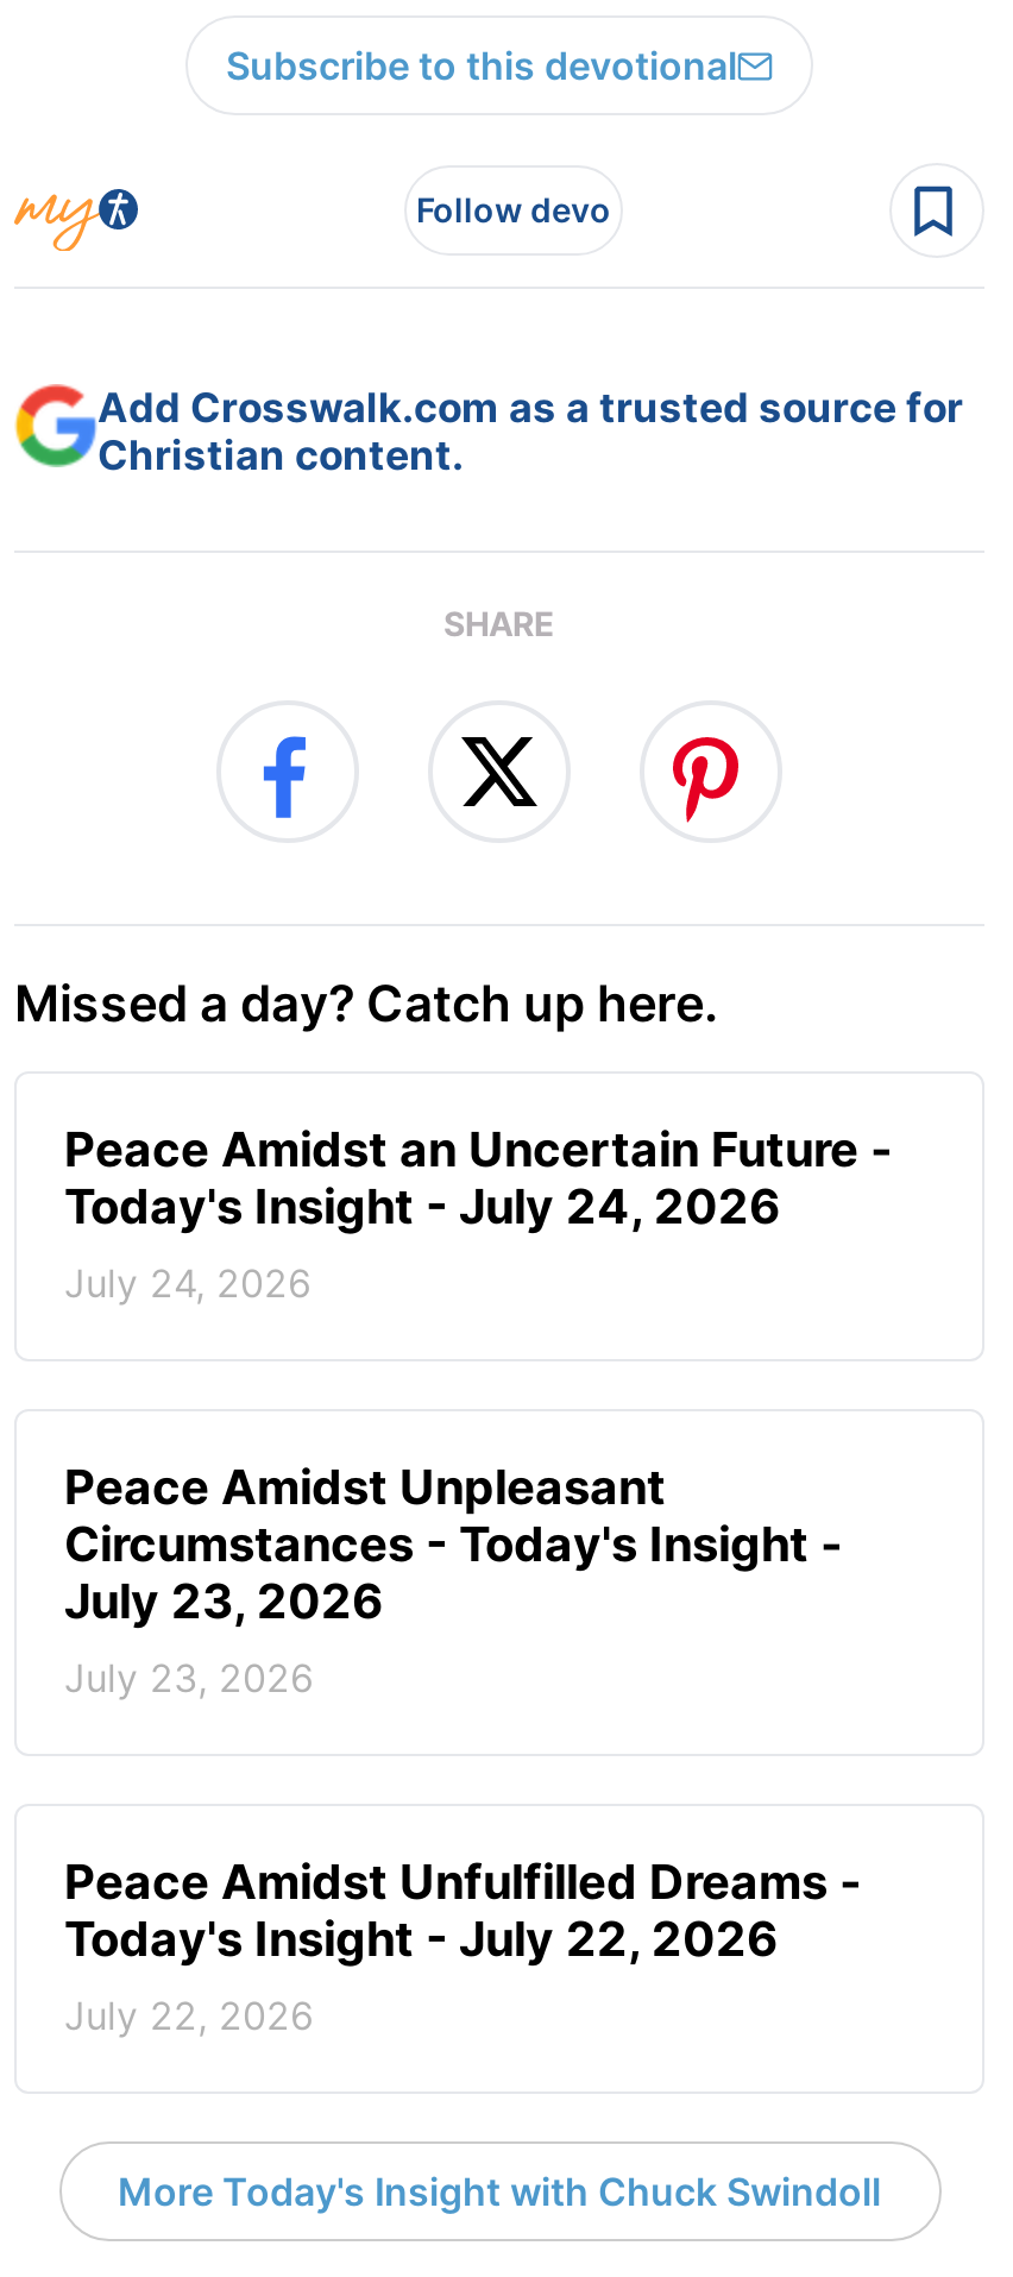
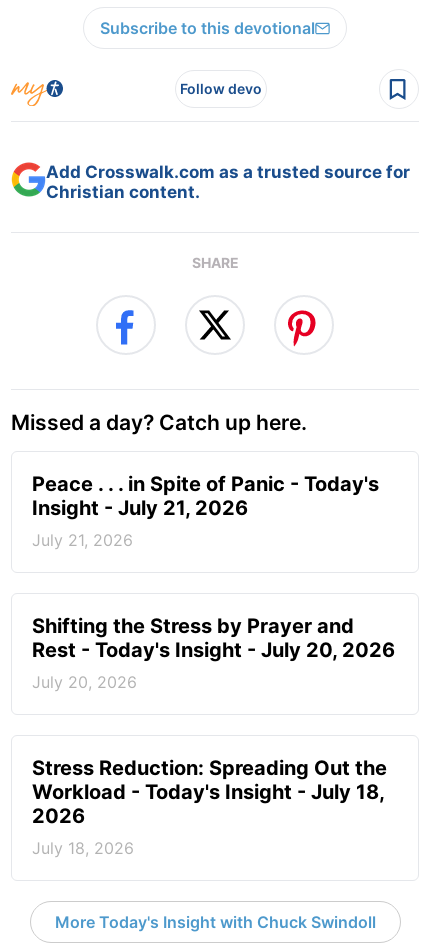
- Peace Amidst an Uncertain Future -
- Today's Insight - July 24, 2026
- July 24, 2026
+ Peace . . . in Spite of Panic - Today's
+ Insight - July 21, 2026
+ July 21, 2026

- Peace Amidst Unpleasant
- Circumstances - Today's Insight -
- July 23, 2026
- July 23, 2026
+ Shifting the Stress by Prayer and
+ Rest - Today's Insight - July 20, 2026
+ July 20, 2026

- Peace Amidst Unfulfilled Dreams -
- Today's Insight - July 22, 2026
- July 22, 2026
+ Stress Reduction: Spreading Out the
+ Workload - Today's Insight - July 18,
+ 2026
+ July 18, 2026
